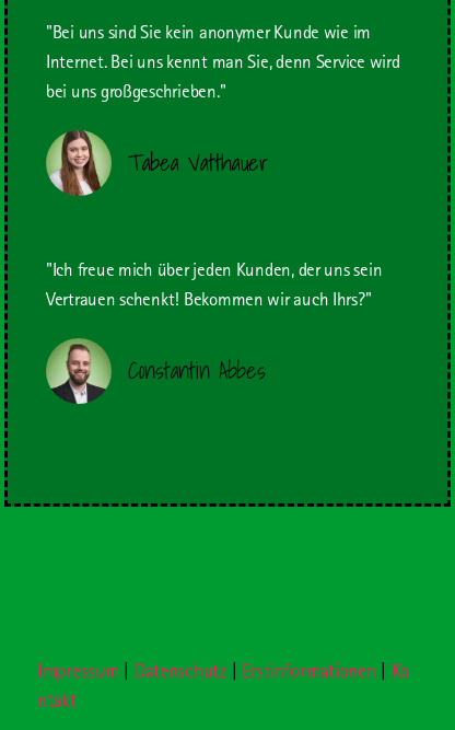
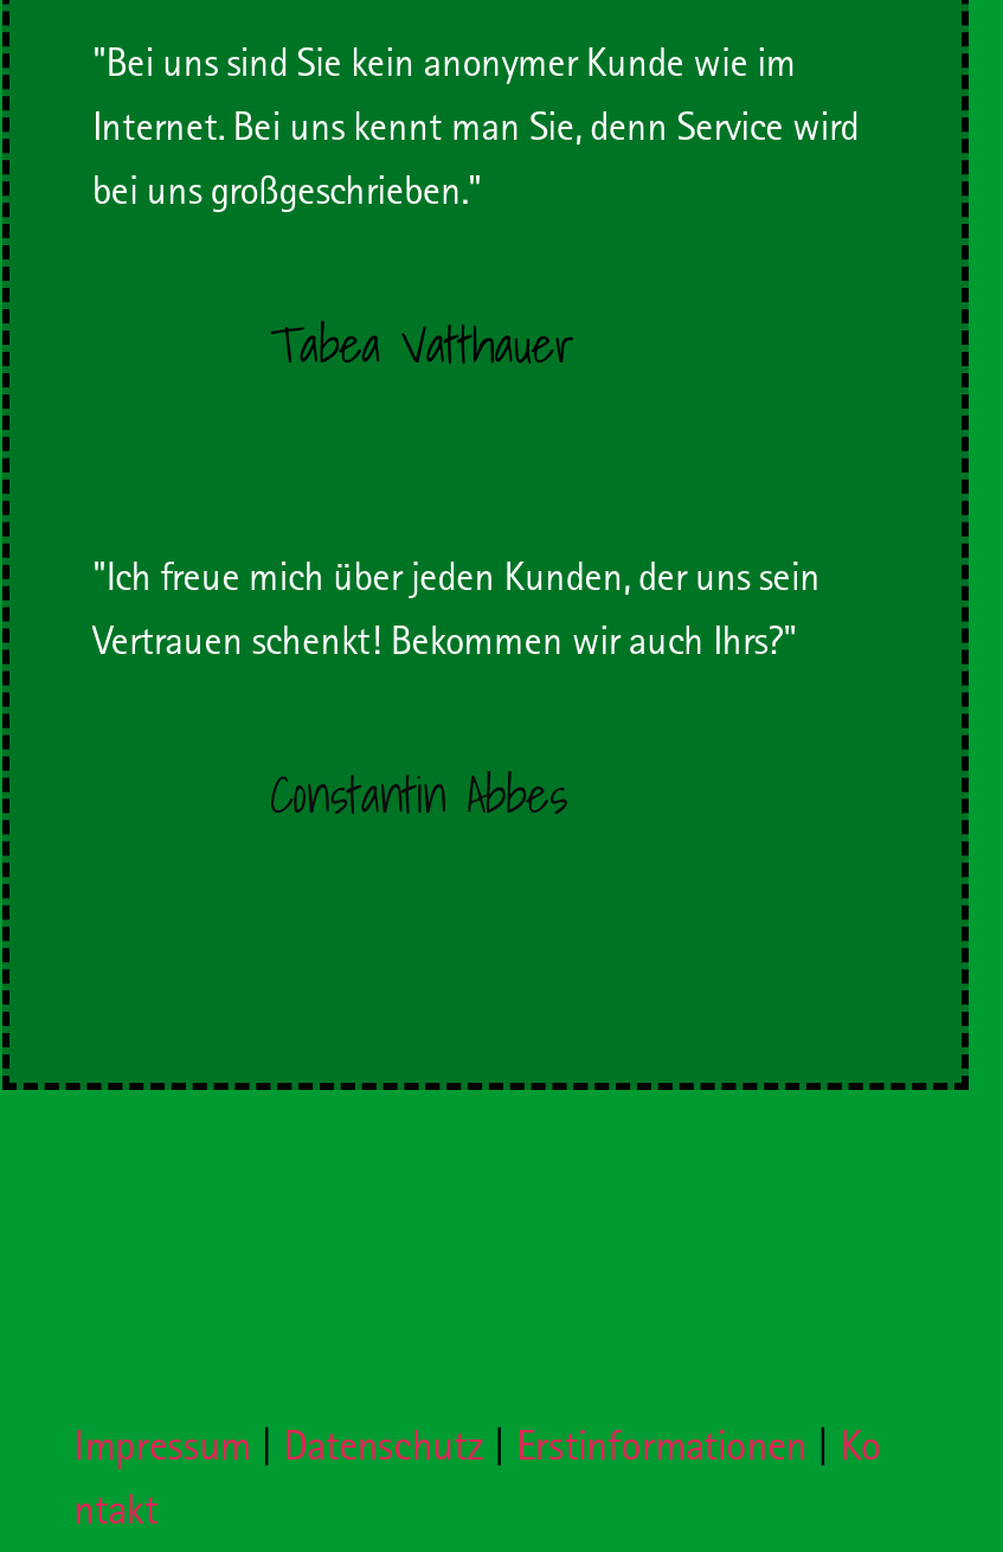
- [image]

- [image]
